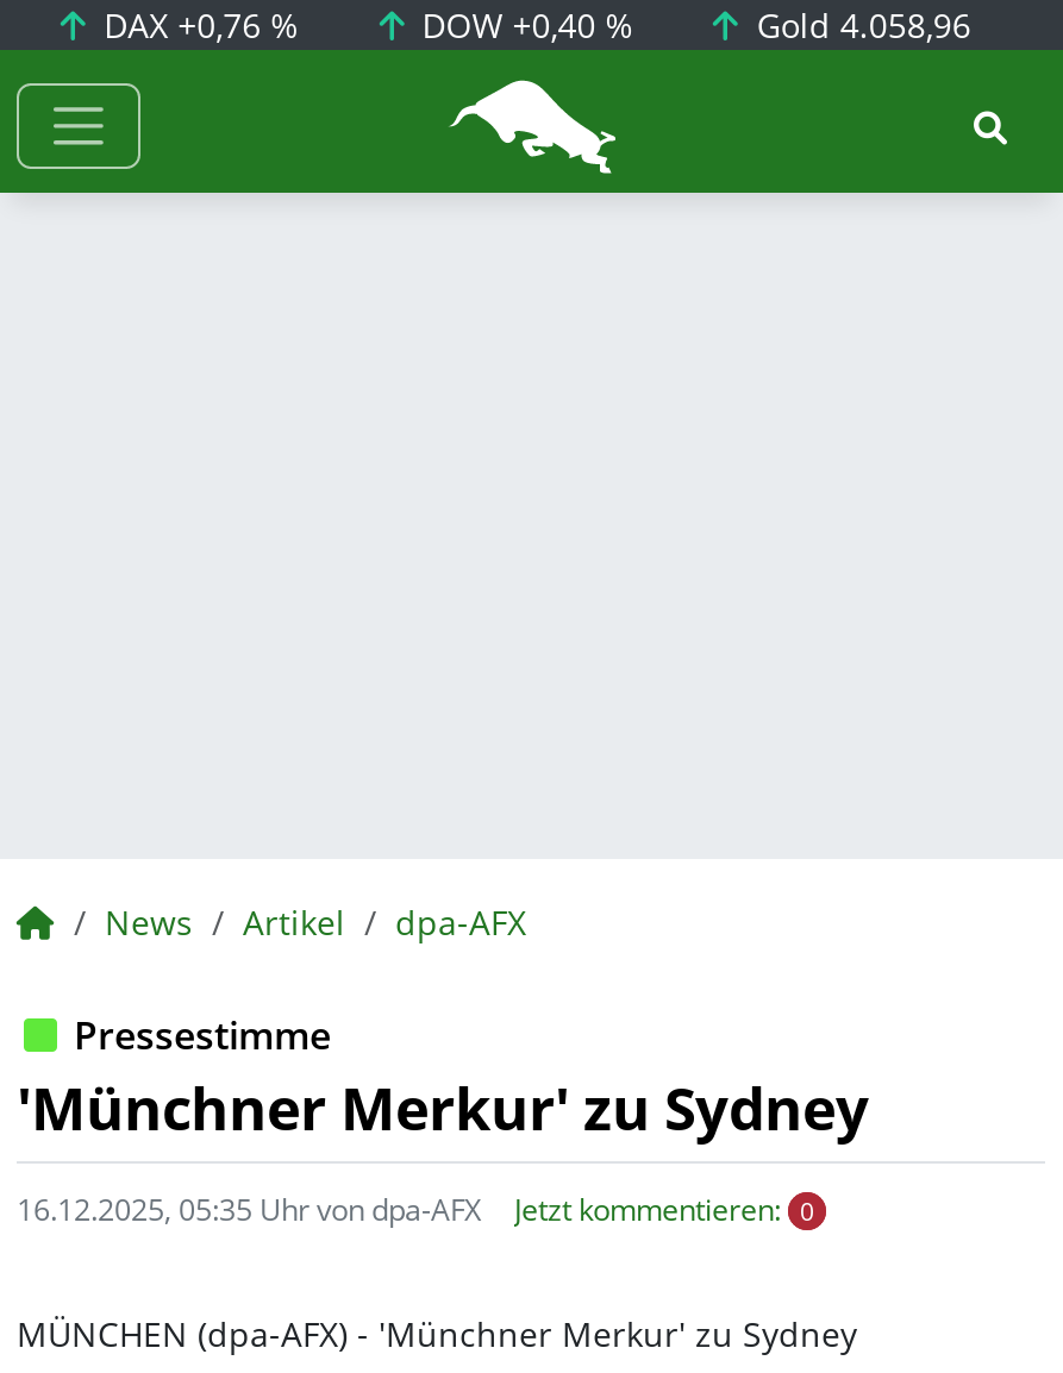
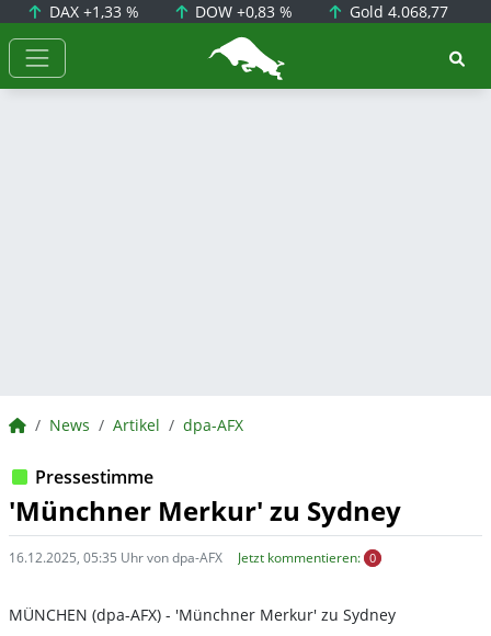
- DAX +0,76 %
+ DAX +1,33 %

- DOW +0,40 %
+ DOW +0,83 %

- Gold 4.058,96
+ Gold 4.068,77
